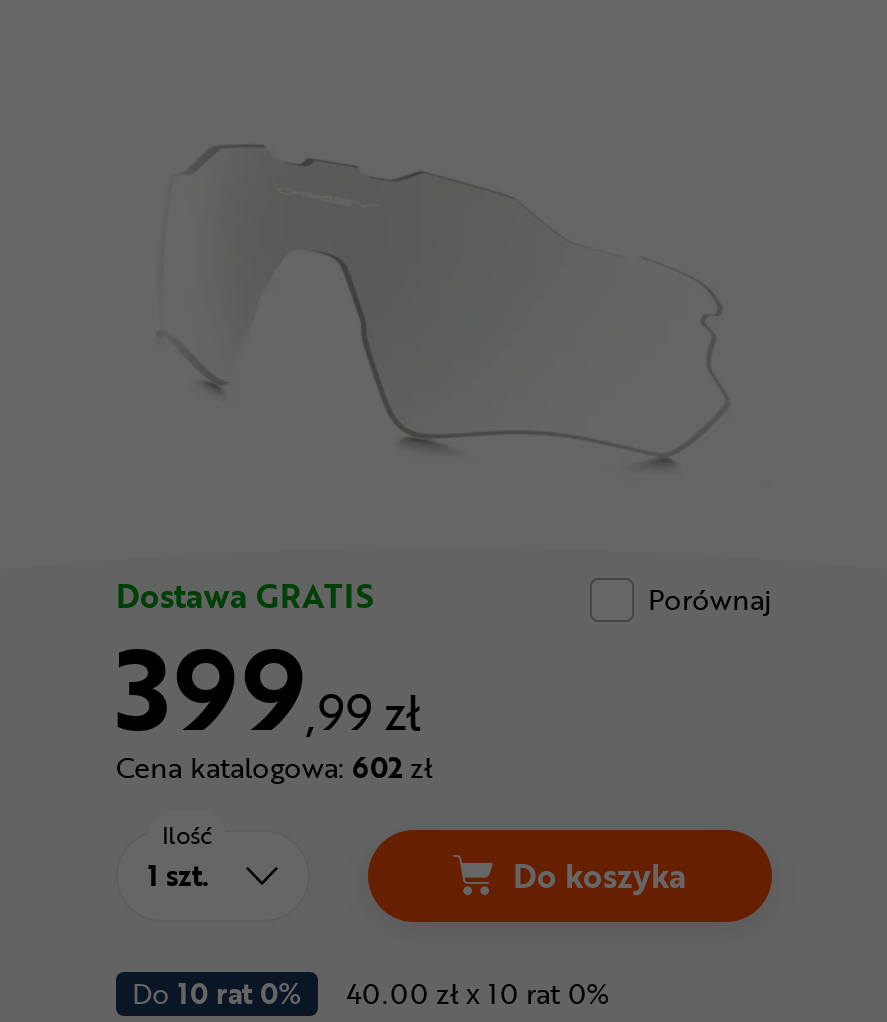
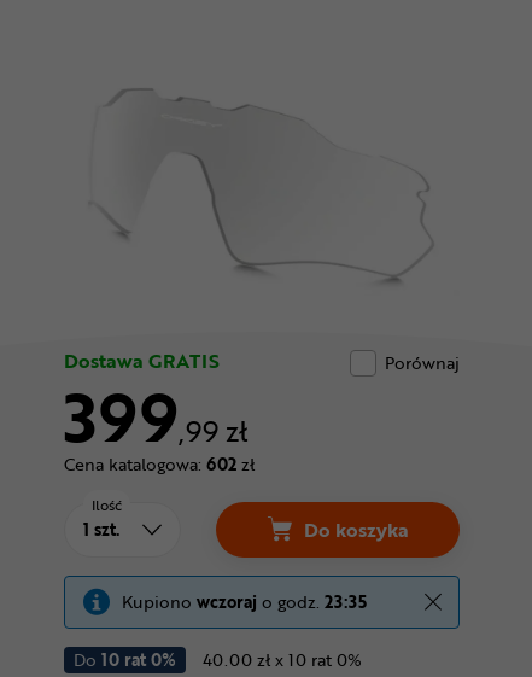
+ Kupiono wczoraj o godz. 23:35
